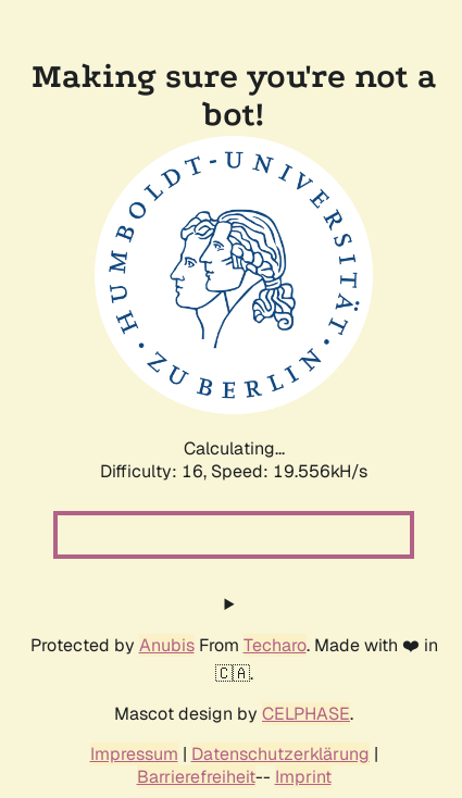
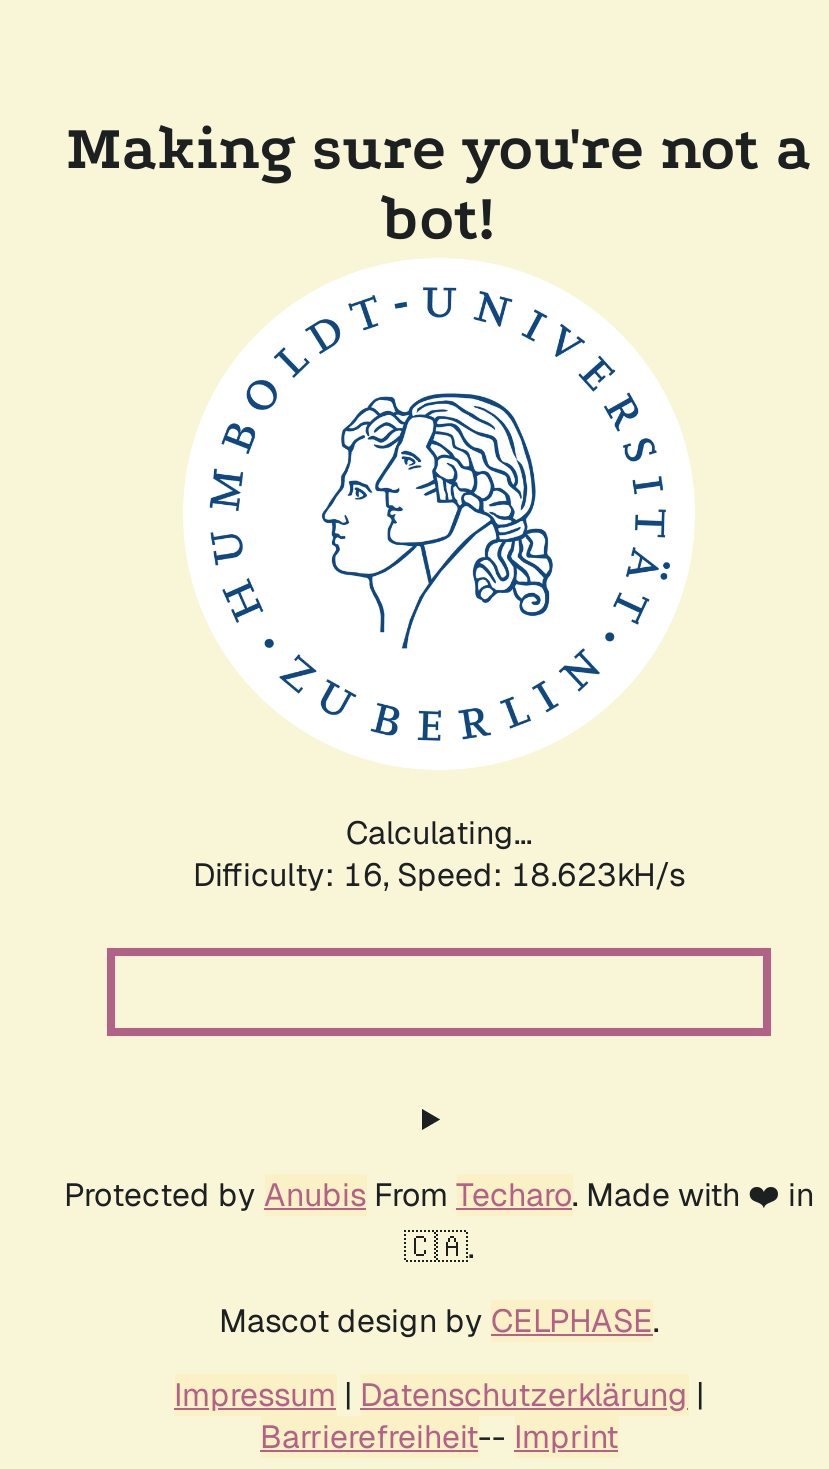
- Difficulty: 16, Speed: 19.556kH/s
+ Difficulty: 16, Speed: 18.623kH/s
